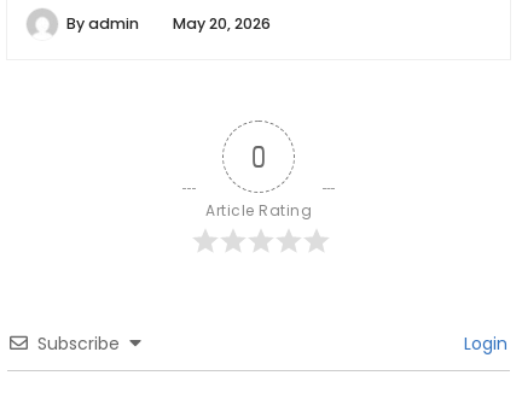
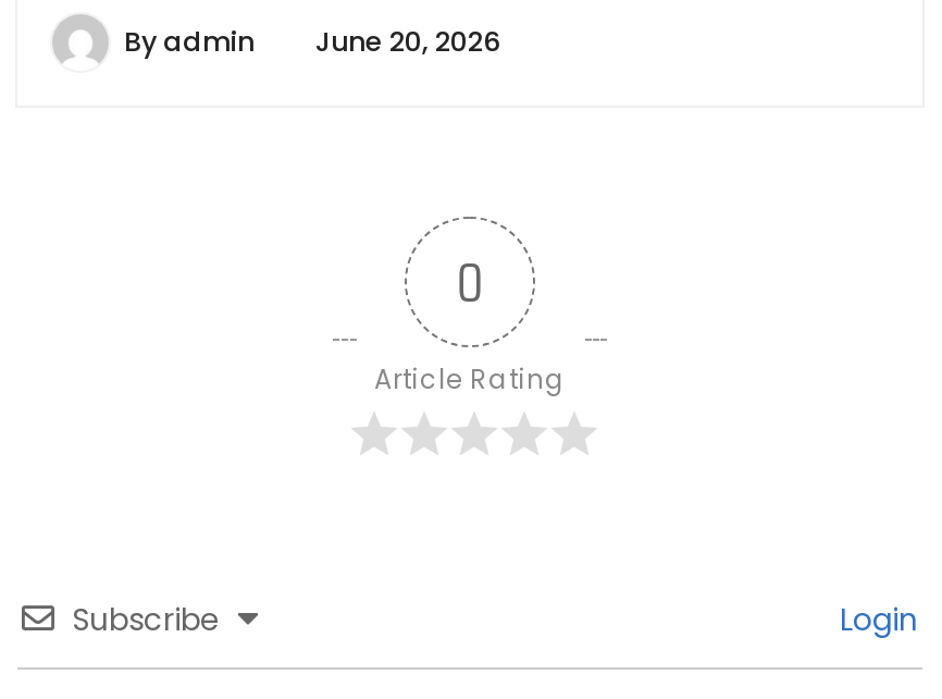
- By admin May 20, 2026
+ By admin June 20, 2026
